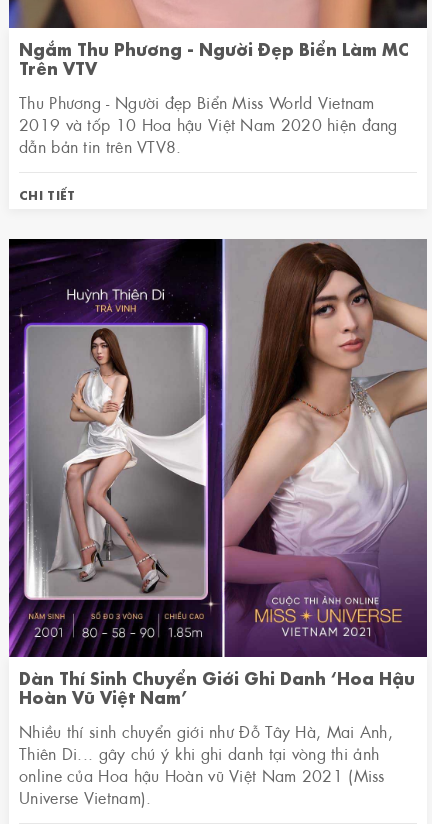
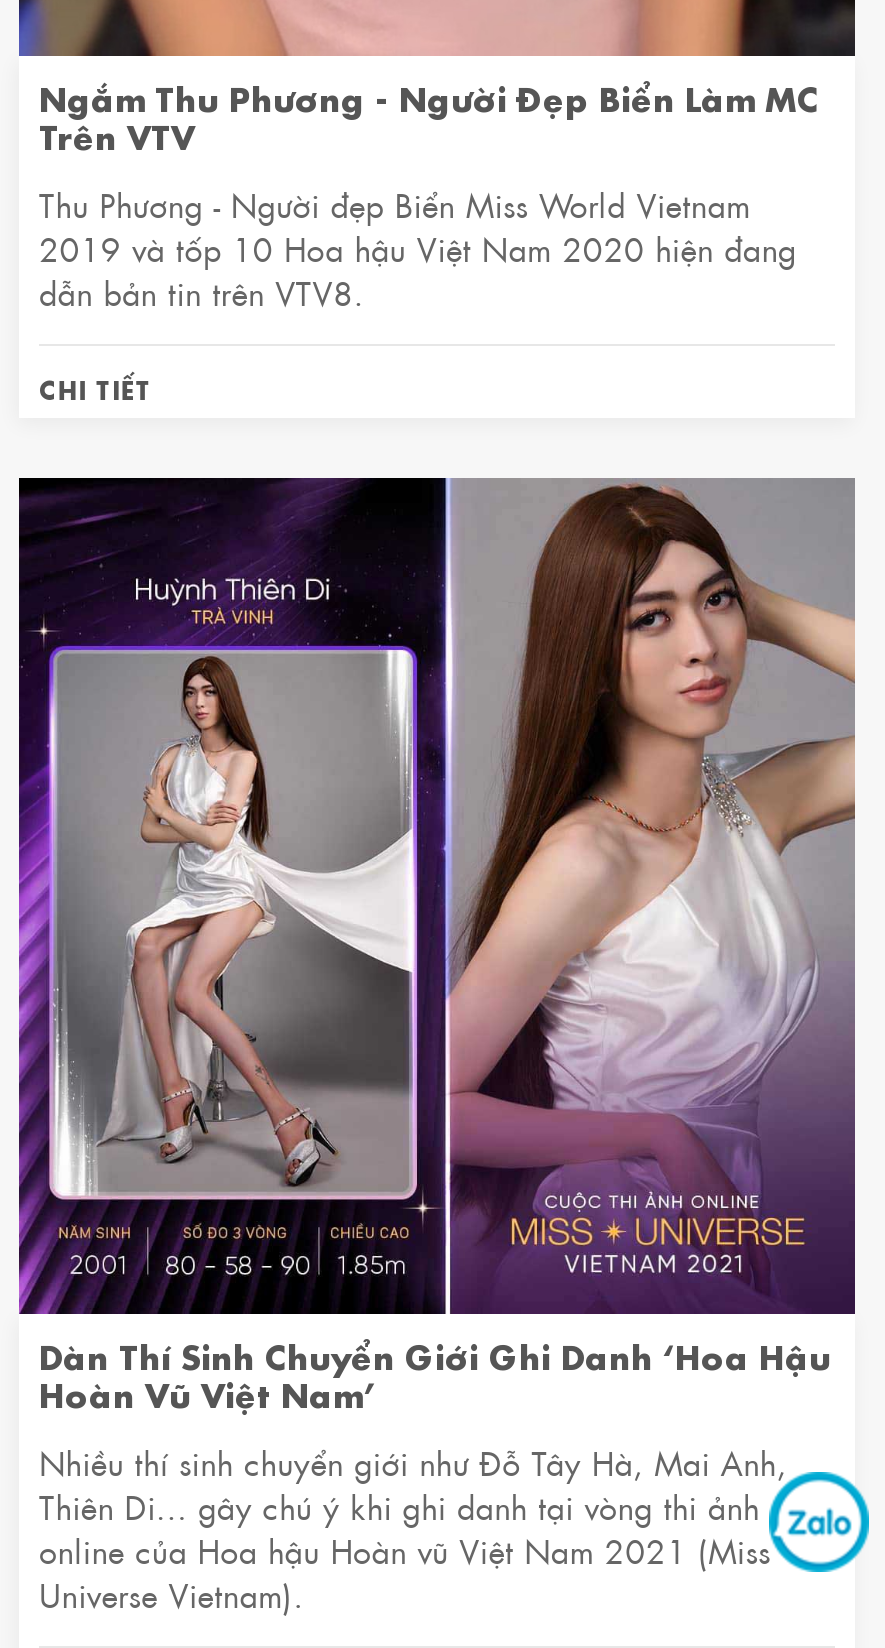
+ [image]
